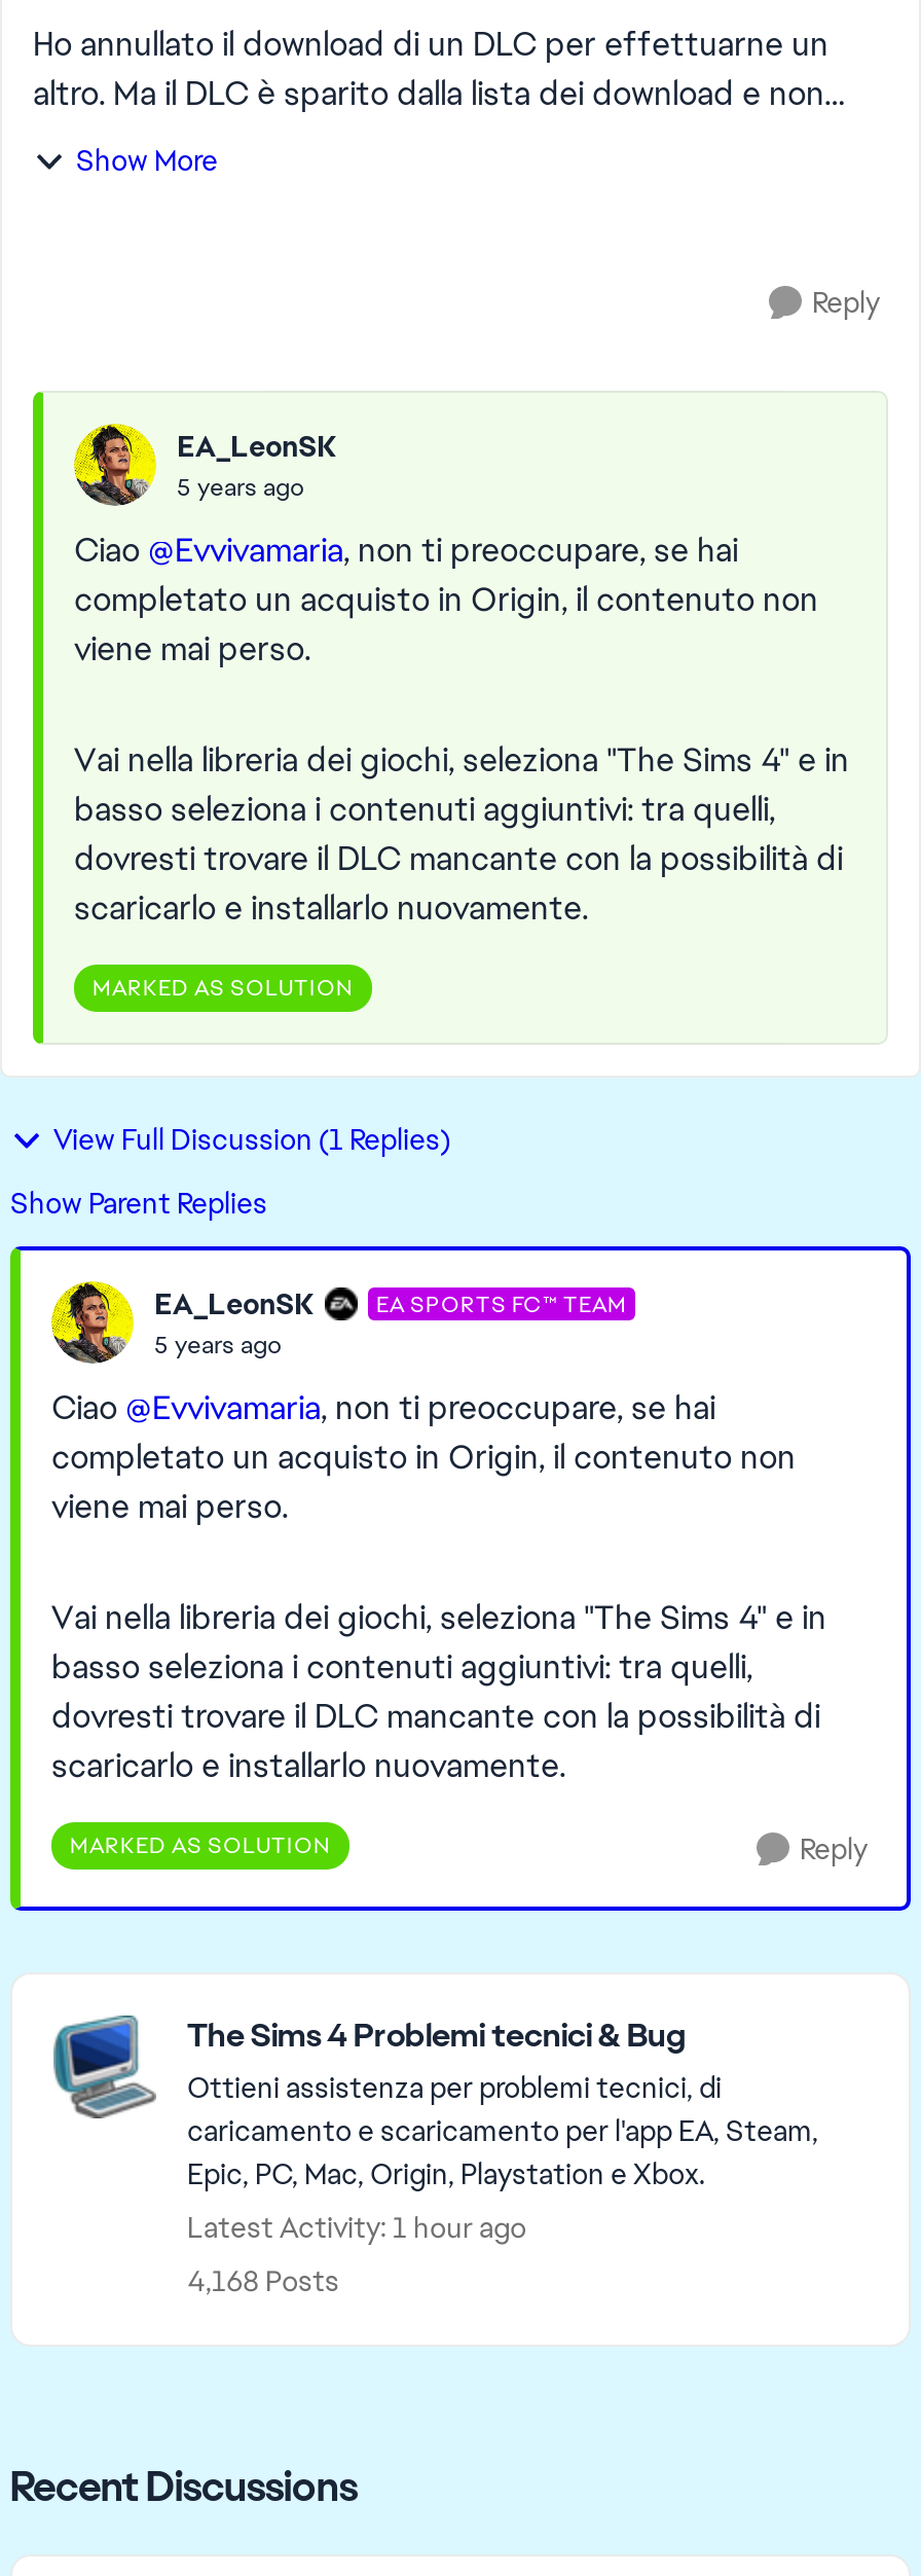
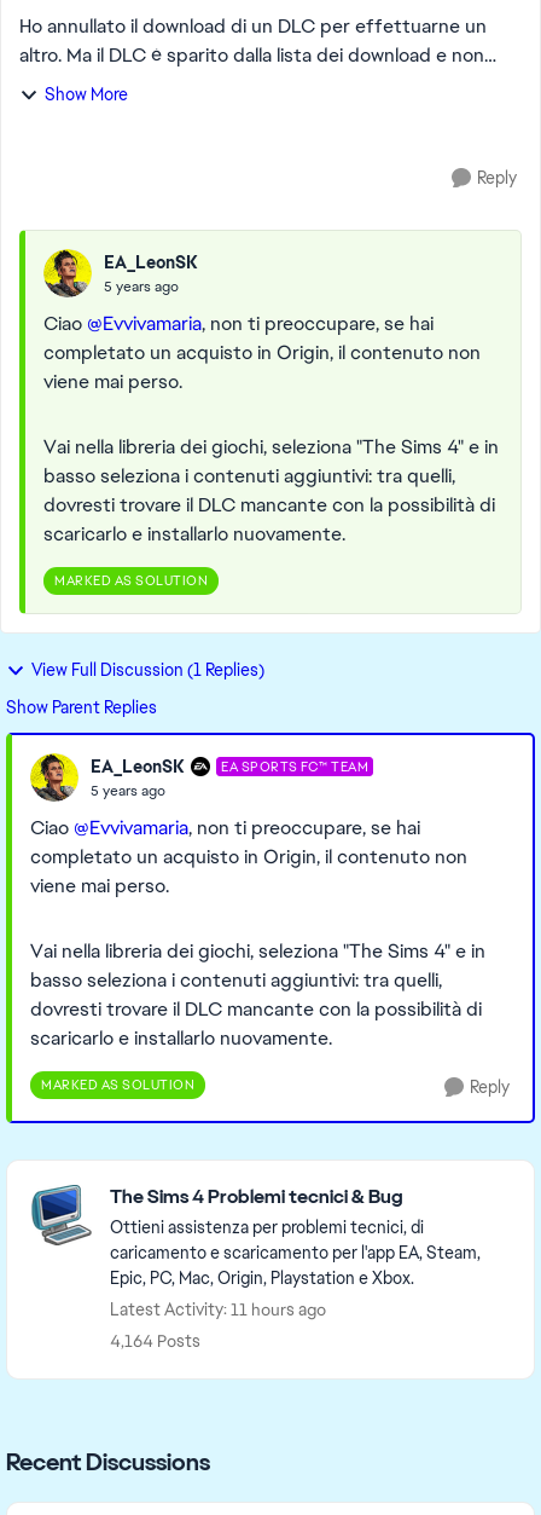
- Latest Activity: 1 hour ago
+ Latest Activity: 11 hours ago

- 4,168 Posts
+ 4,164 Posts
